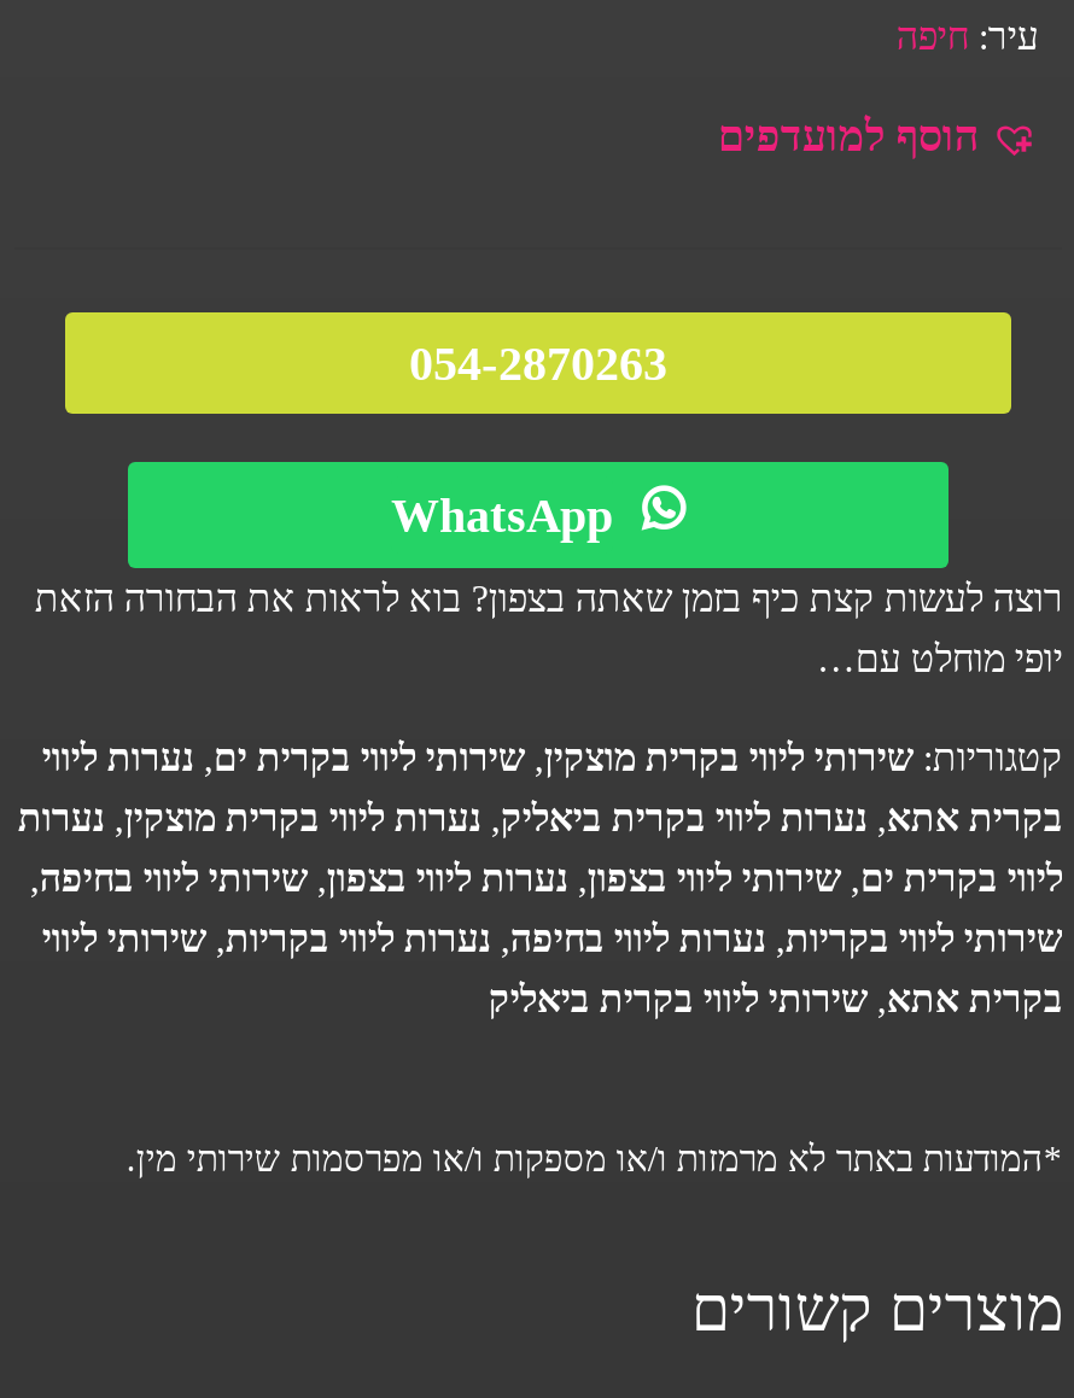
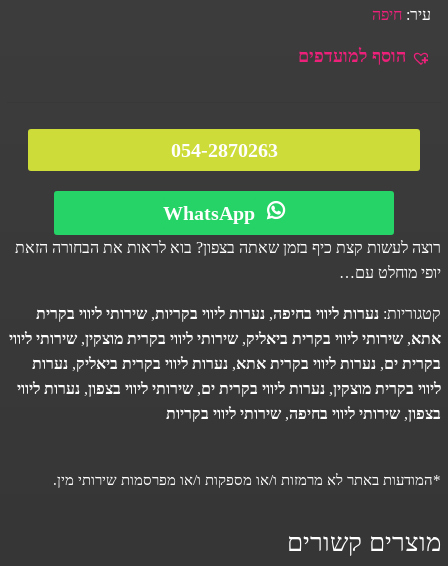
- קטגוריות: שירותי ליווי בקרית מוצקין, שירותי ליווי בקרית ים, נערות ליווי
+ קטגוריות: נערות ליווי בחיפה, נערות ליווי בקריות, שירותי ליווי בקרית

- בקרית אתא, נערות ליווי בקרית ביאליק, נערות ליווי בקרית מוצקין, נערות
+ אתא, שירותי ליווי בקרית ביאליק, שירותי ליווי בקרית מוצקין, שירותי ליווי

- ליווי בקרית ים, שירותי ליווי בצפון, נערות ליווי בצפון, שירותי ליווי בחיפה,
+ בקרית ים, נערות ליווי בקרית אתא, נערות ליווי בקרית ביאליק, נערות

- שירותי ליווי בקריות, נערות ליווי בחיפה, נערות ליווי בקריות, שירותי ליווי
+ ליווי בקרית מוצקין, נערות ליווי בקרית ים, שירותי ליווי בצפון, נערות ליווי

- בקרית אתא, שירותי ליווי בקרית ביאליק
+ בצפון, שירותי ליווי בחיפה, שירותי ליווי בקריות
